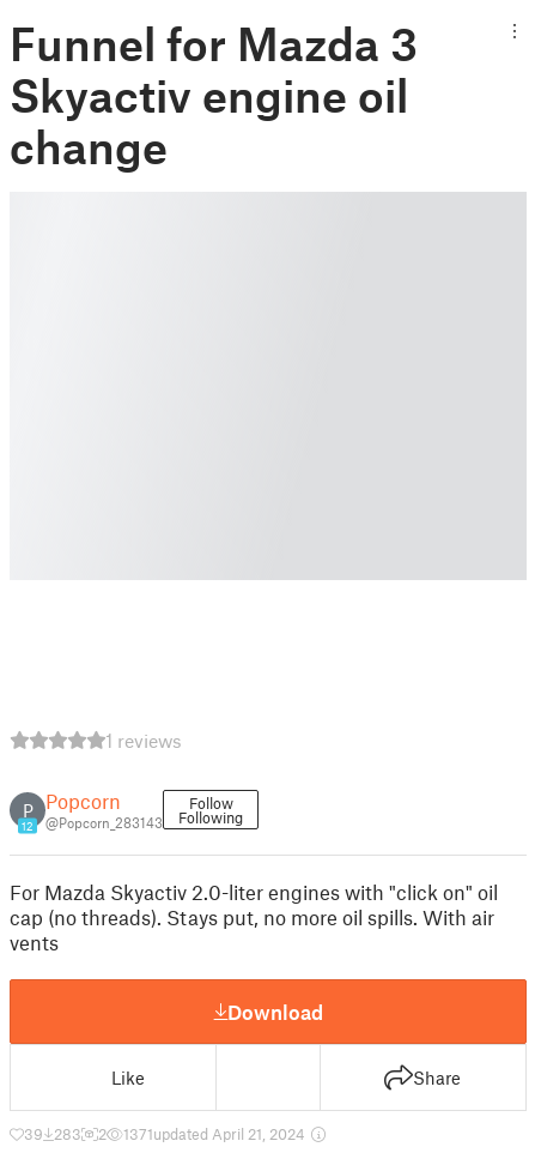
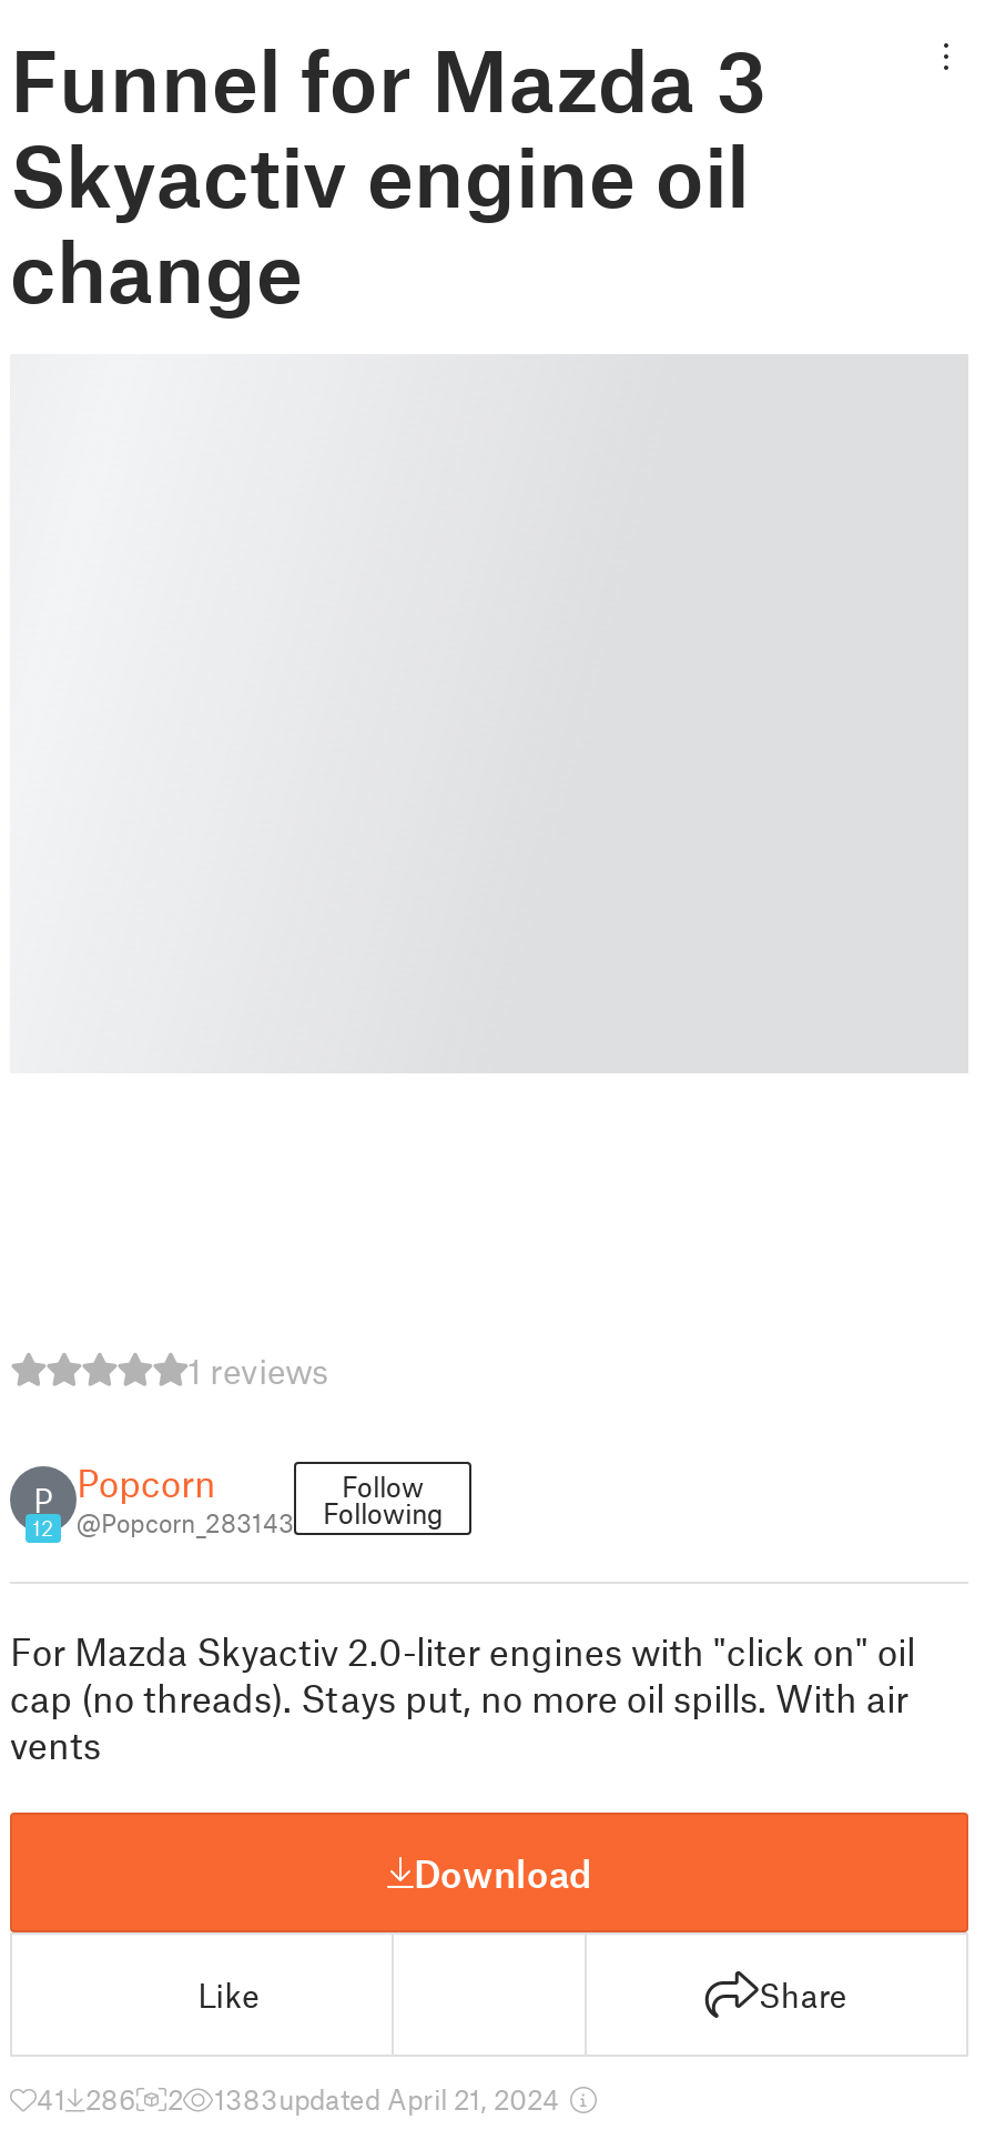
- 39 283
+ 41 286

- 1371updated April 21, 2024
+ 1383updated April 21, 2024
